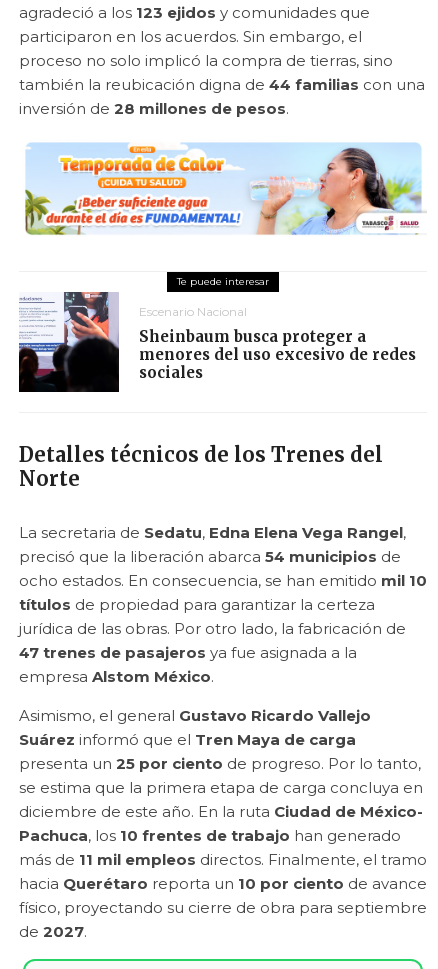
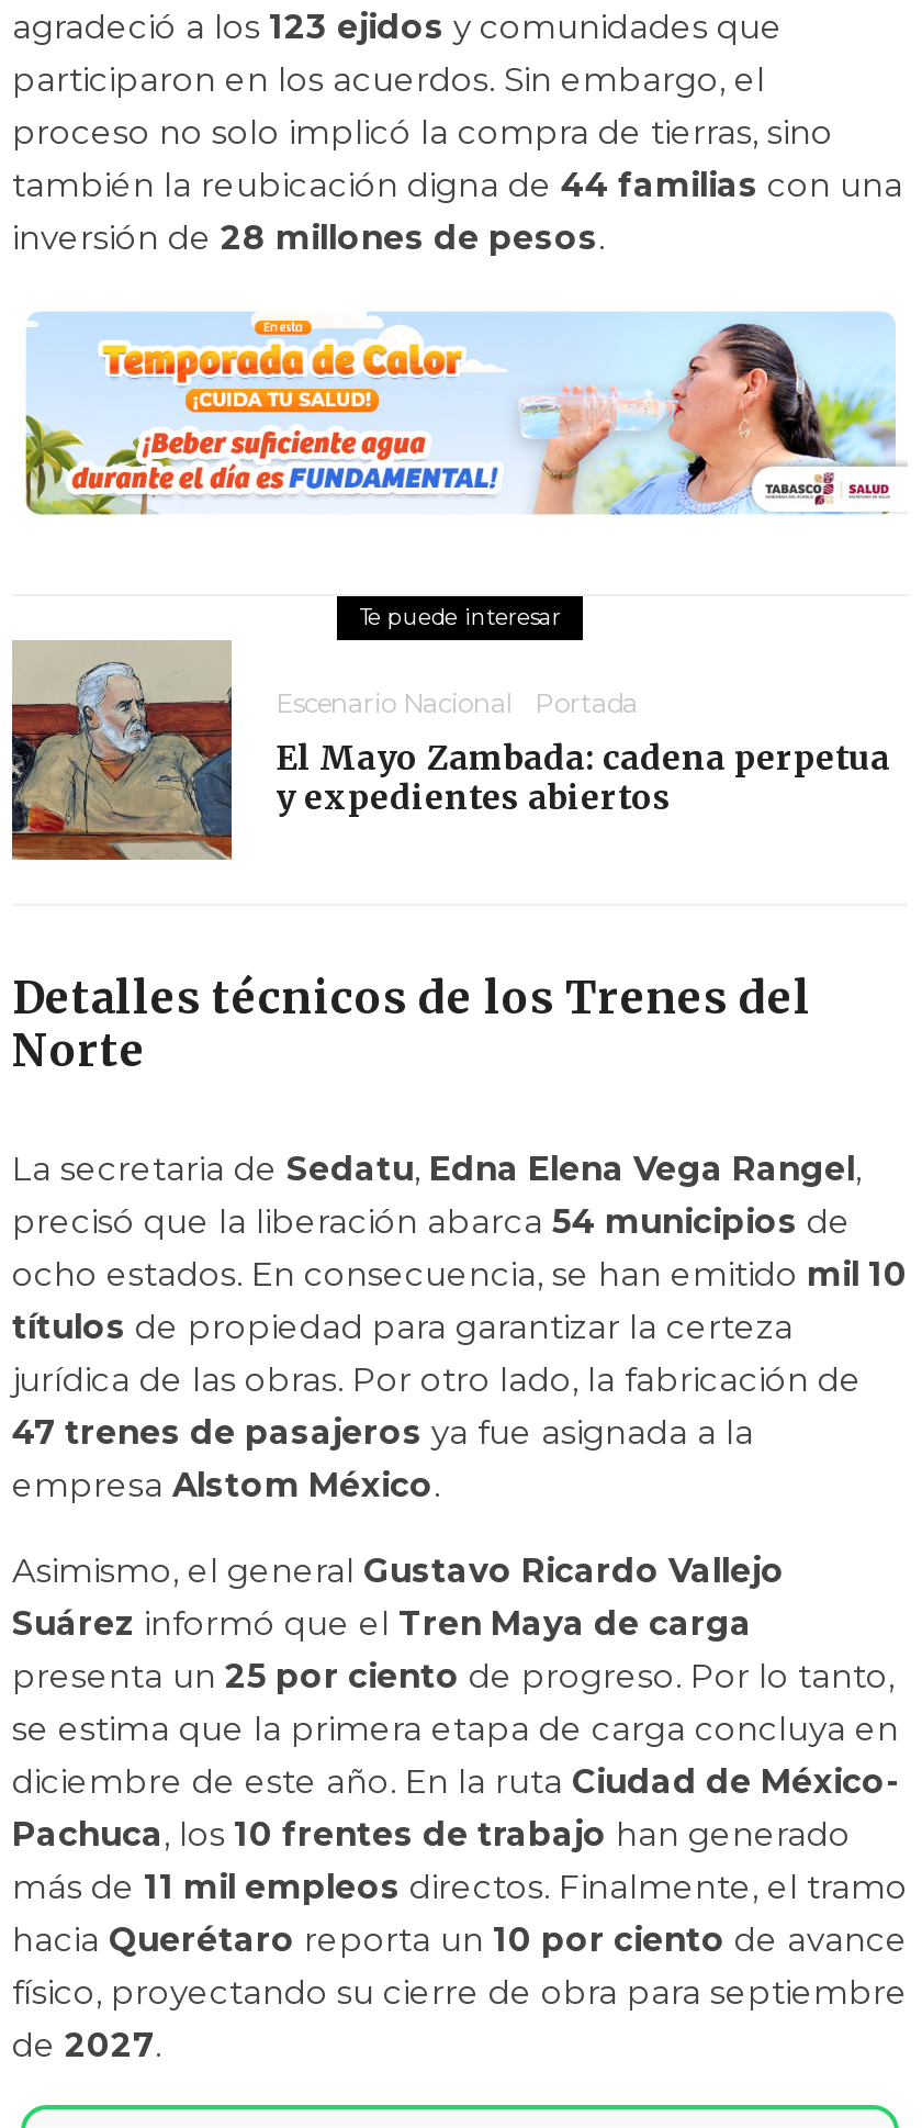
- [image]
- Sheinbaum busca proteger a
- menores del uso excesivo de redes
- sociales
+ [image]
+ Portada
+ El Mayo Zambada: cadena perpetua
+ y expedientes abiertos
